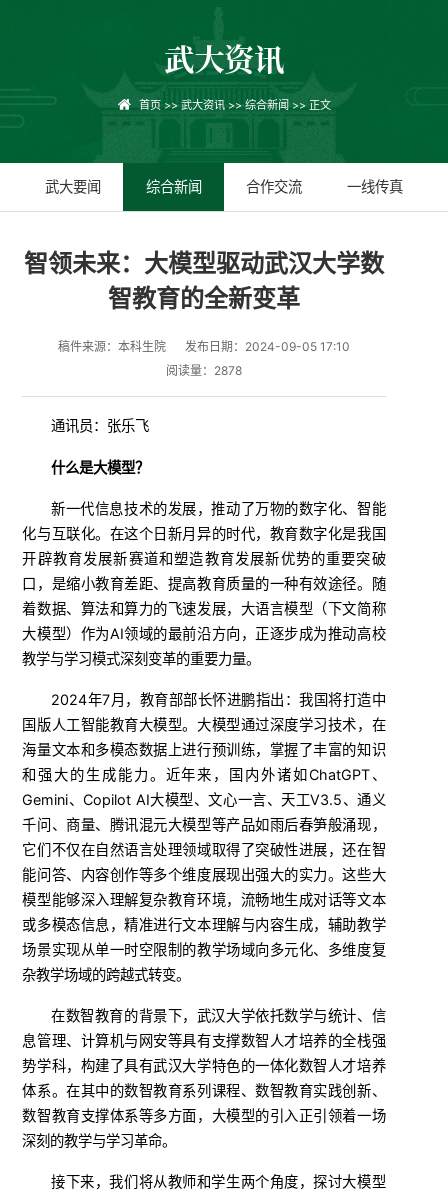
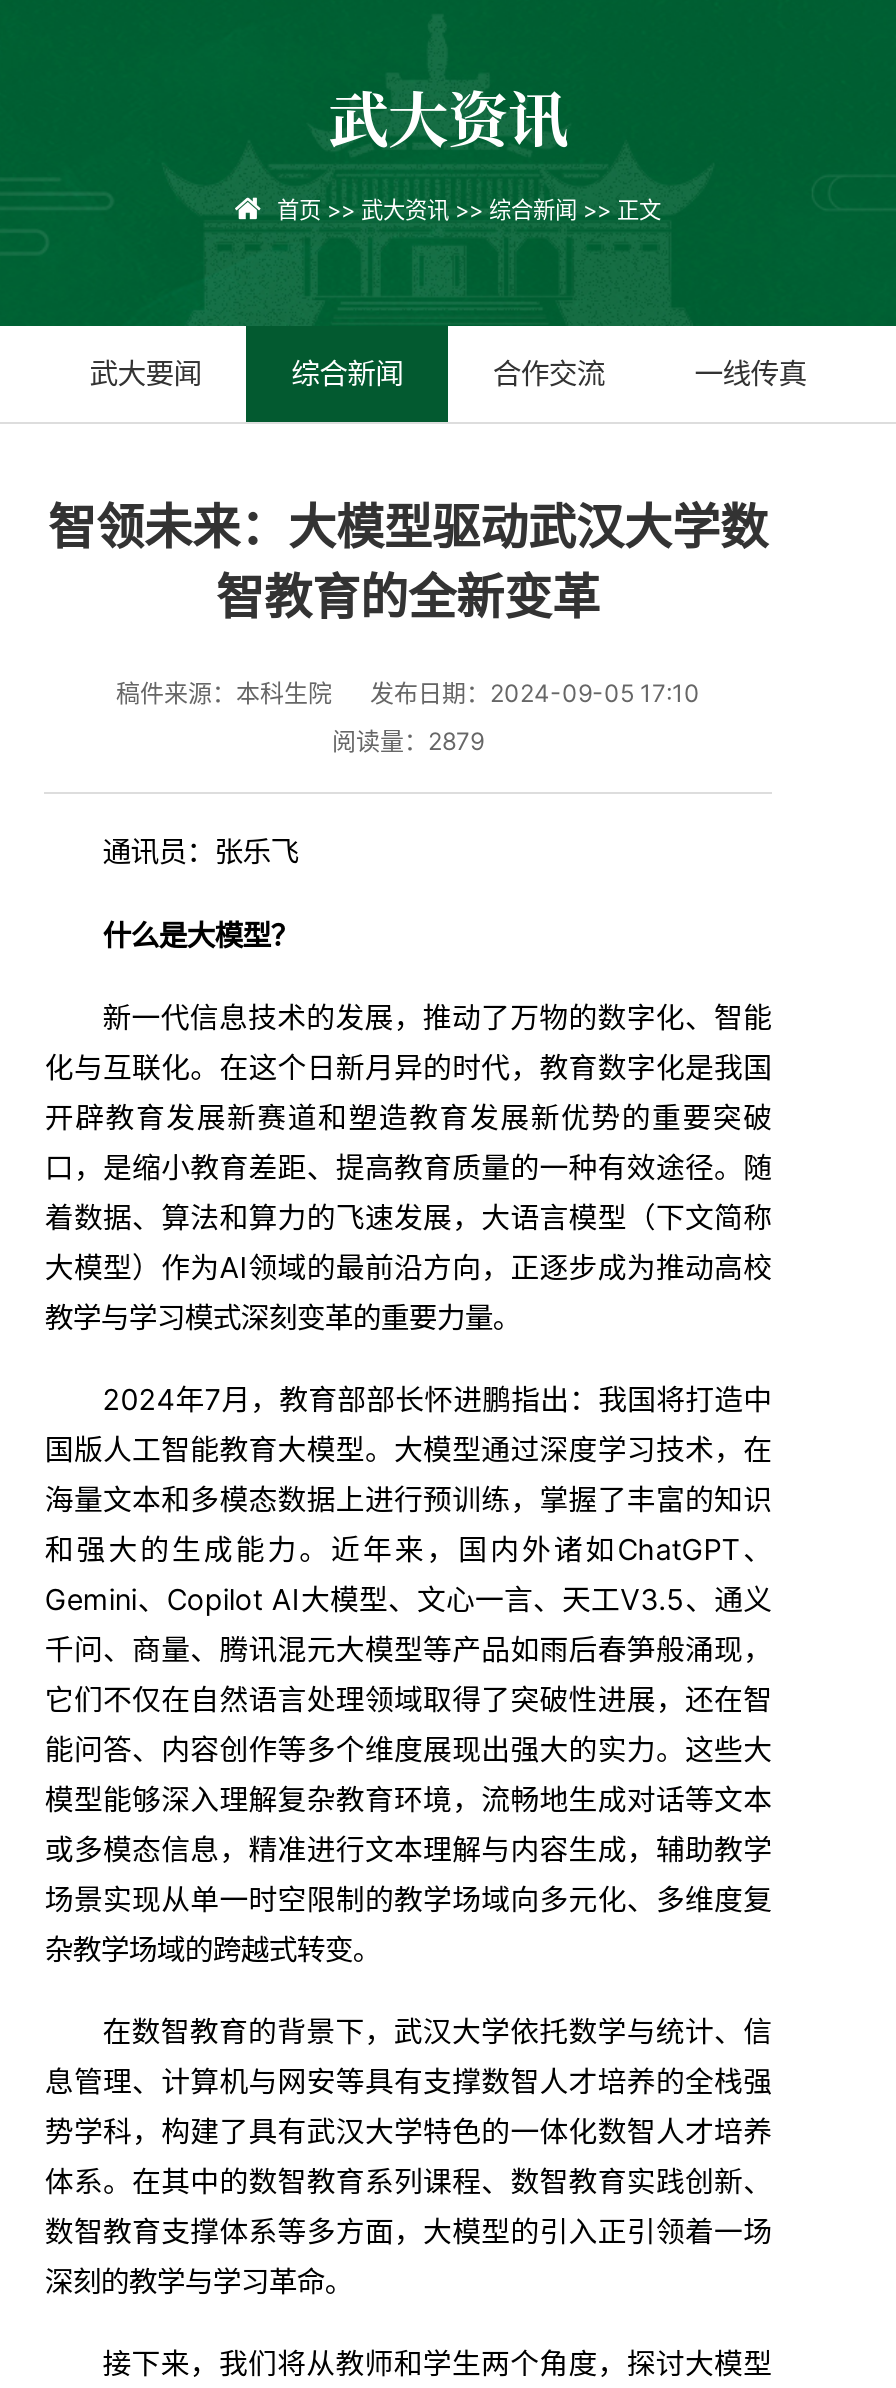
- 阅读量：2878
+ 阅读量：2879
